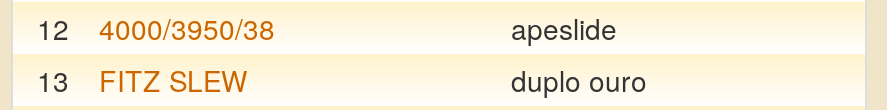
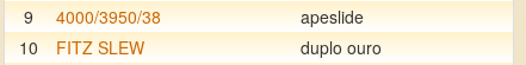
- 12 4000/3950/38
+ 9 4000/3950/38

- 13 FITZ SLEW
+ 10 FITZ SLEW
